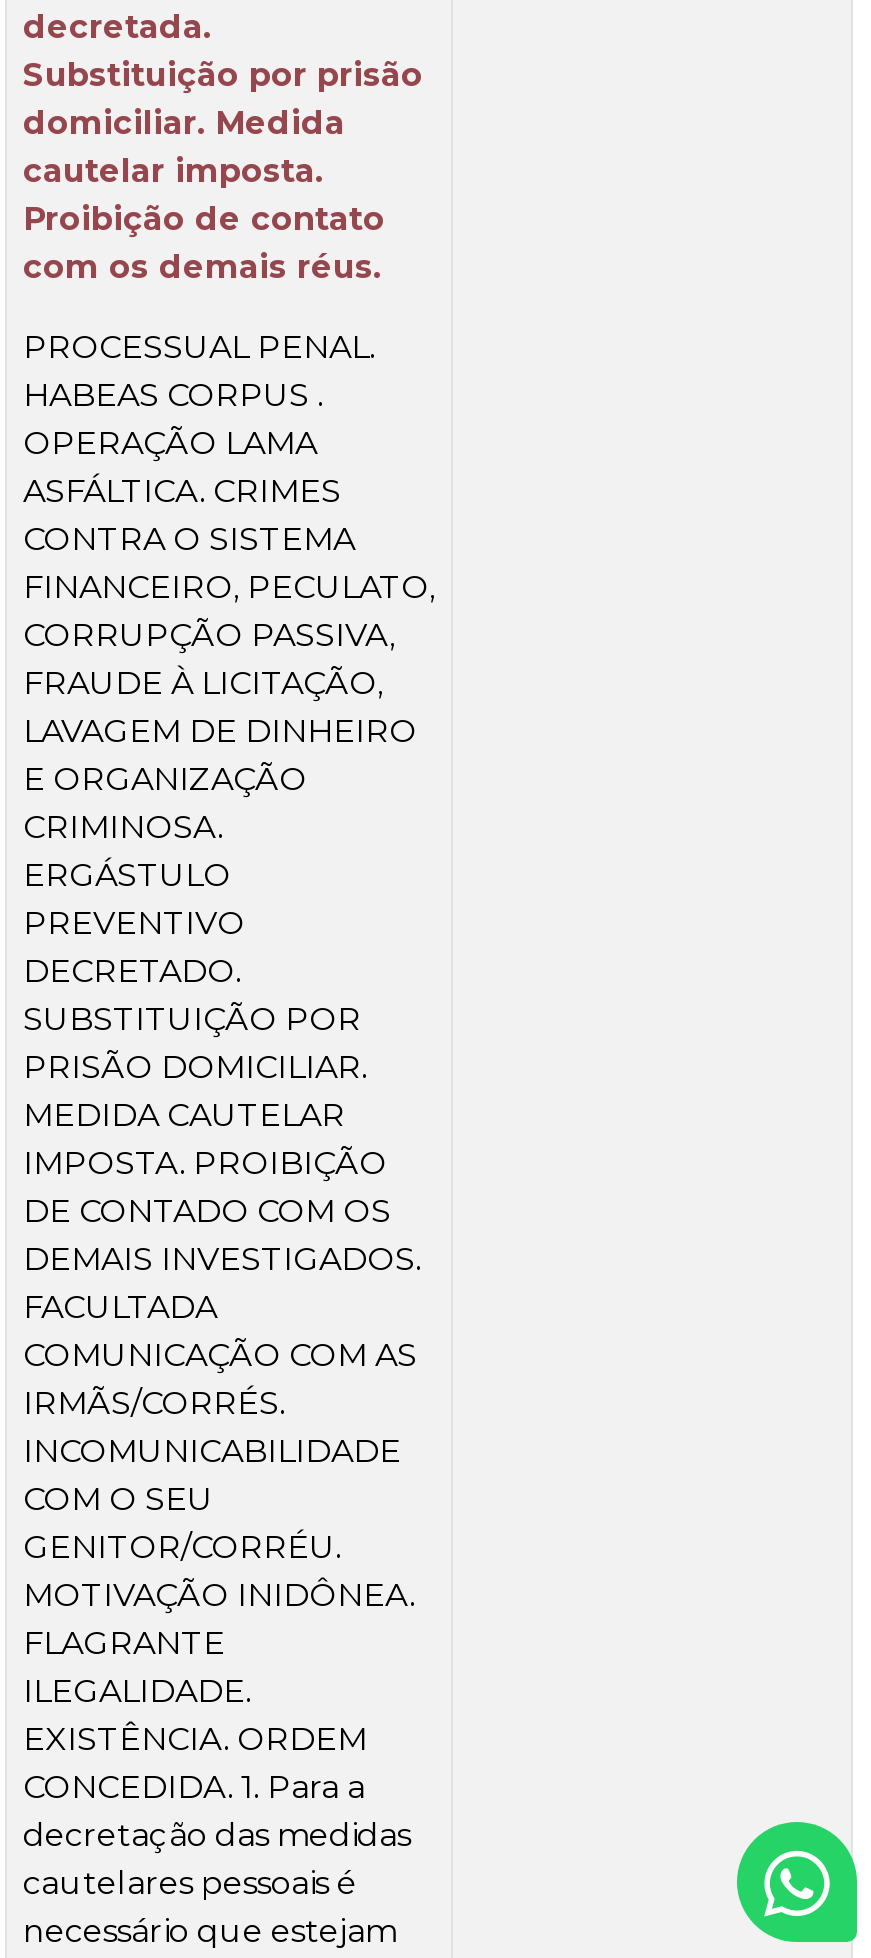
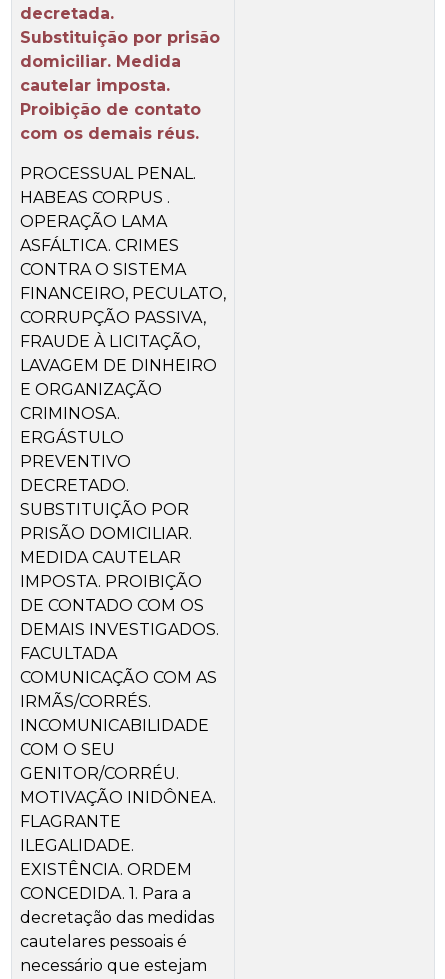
- [image]
